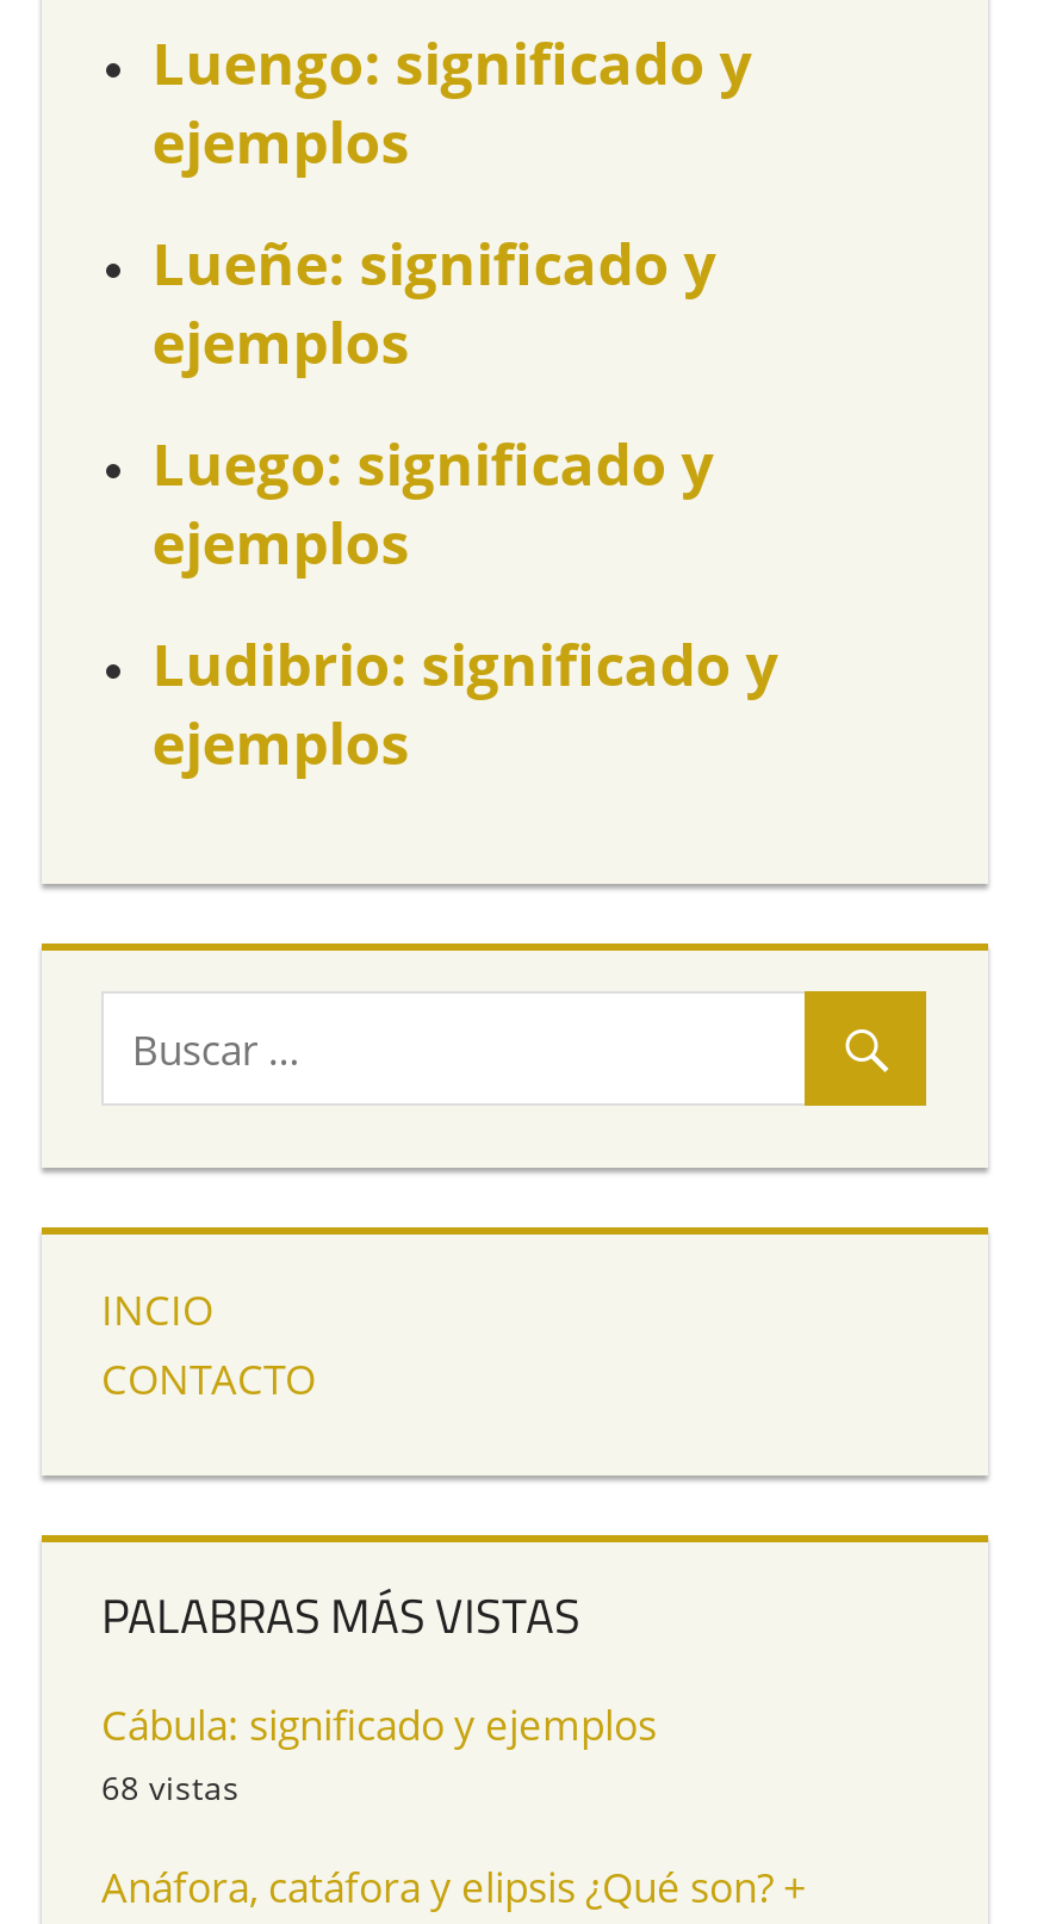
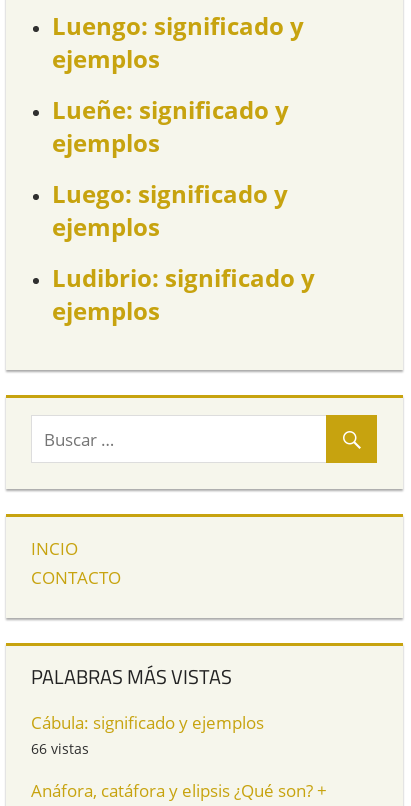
- 68 vistas
+ 66 vistas
